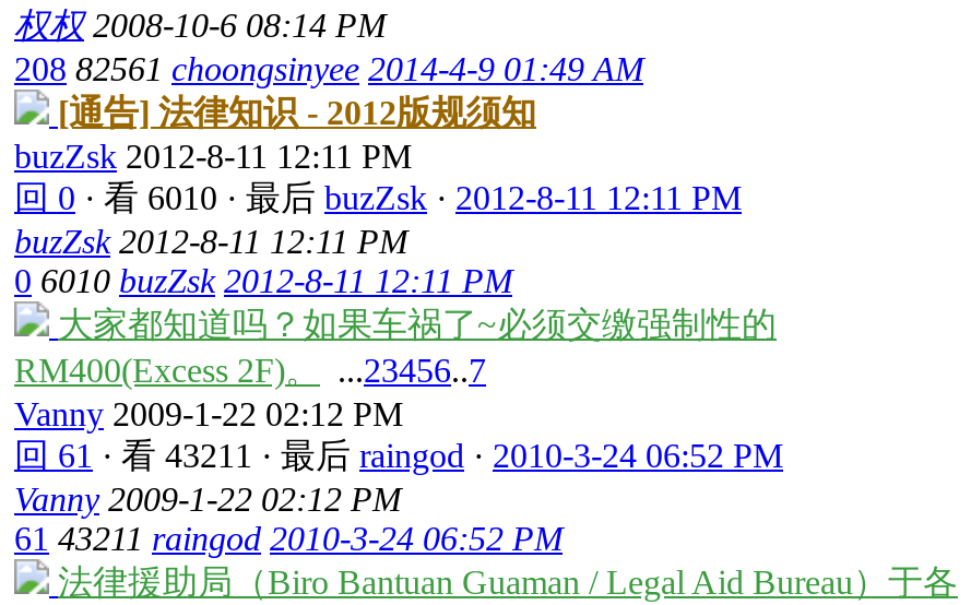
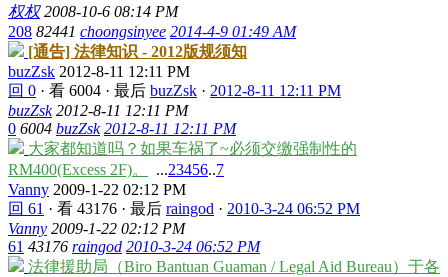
- 208 82561 choongsinyee 2014-4-9 01:49 AM
+ 208 82441 choongsinyee 2014-4-9 01:49 AM

- 回 0 · 看 6010 · 最后buzZsk · 2012-8-11 12:11 PM
+ 回 0 · 看 6004 · 最后buzZsk · 2012-8-11 12:11 PM

- 0 6010 buzZsk 2012-8-11 12:11 PM
+ 0 6004 buzZsk 2012-8-11 12:11 PM

- 回 61 · 看 43211 · 最后raingod · 2010-3-24 06:52 PM
+ 回 61 · 看 43176 · 最后raingod · 2010-3-24 06:52 PM

- 61 43211 raingod 2010-3-24 06:52 PM
+ 61 43176 raingod 2010-3-24 06:52 PM
